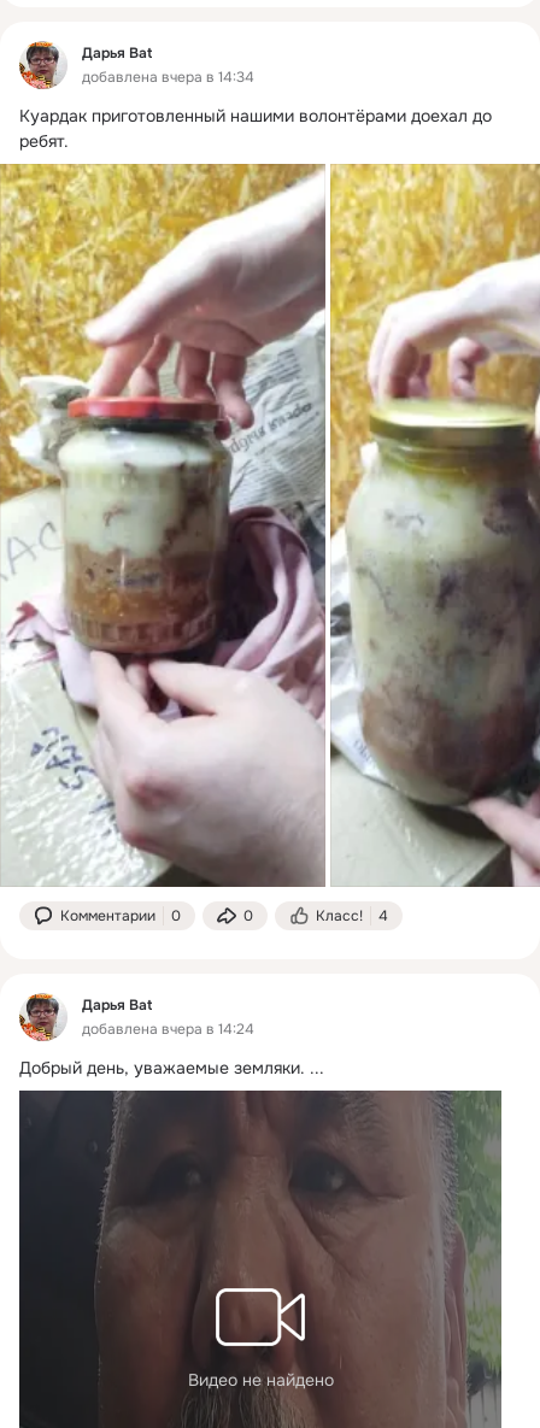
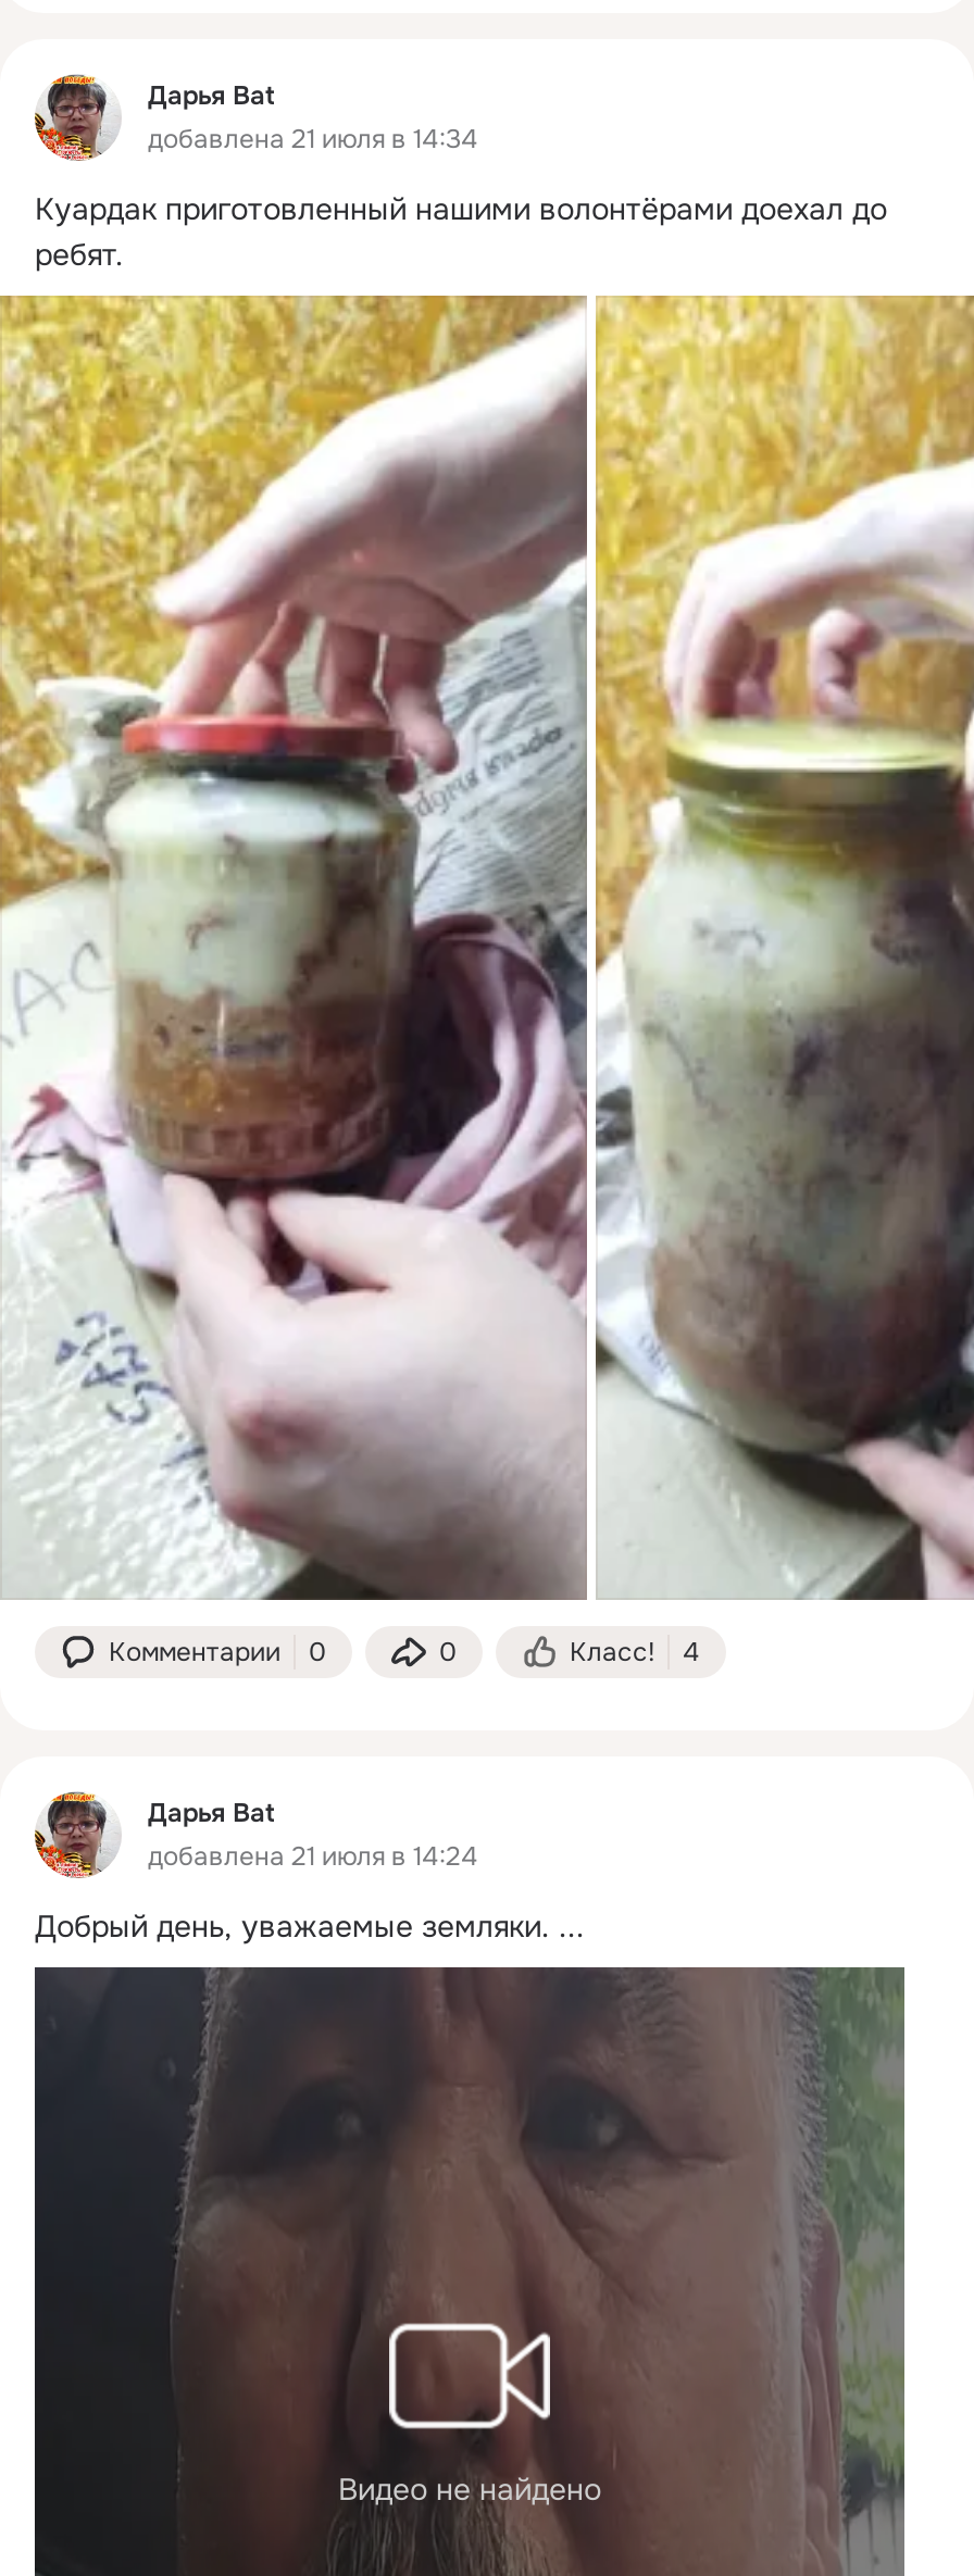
- добавлена вчера в 14:34
+ добавлена 21 июля в 14:34

- добавлена вчера в 14:24
+ добавлена 21 июля в 14:24
